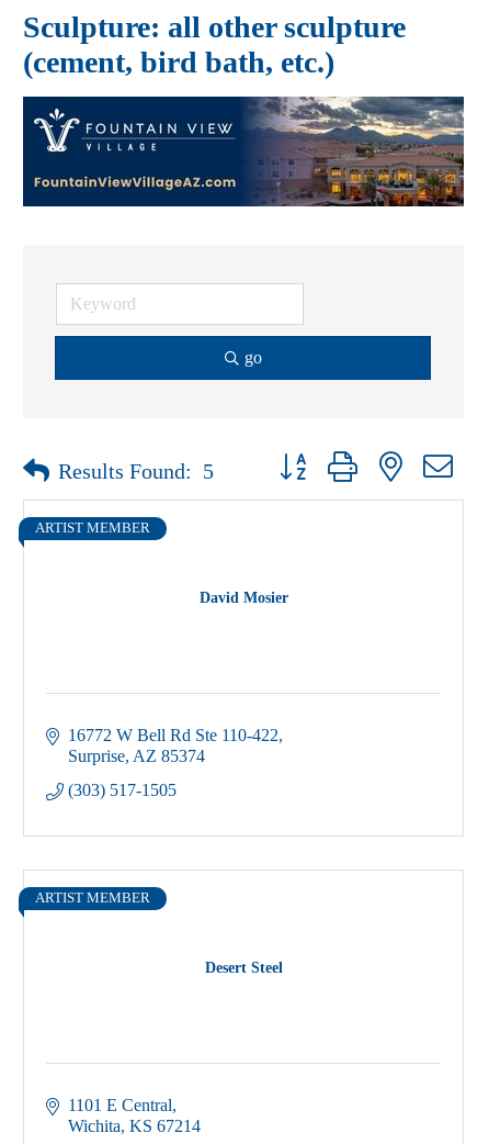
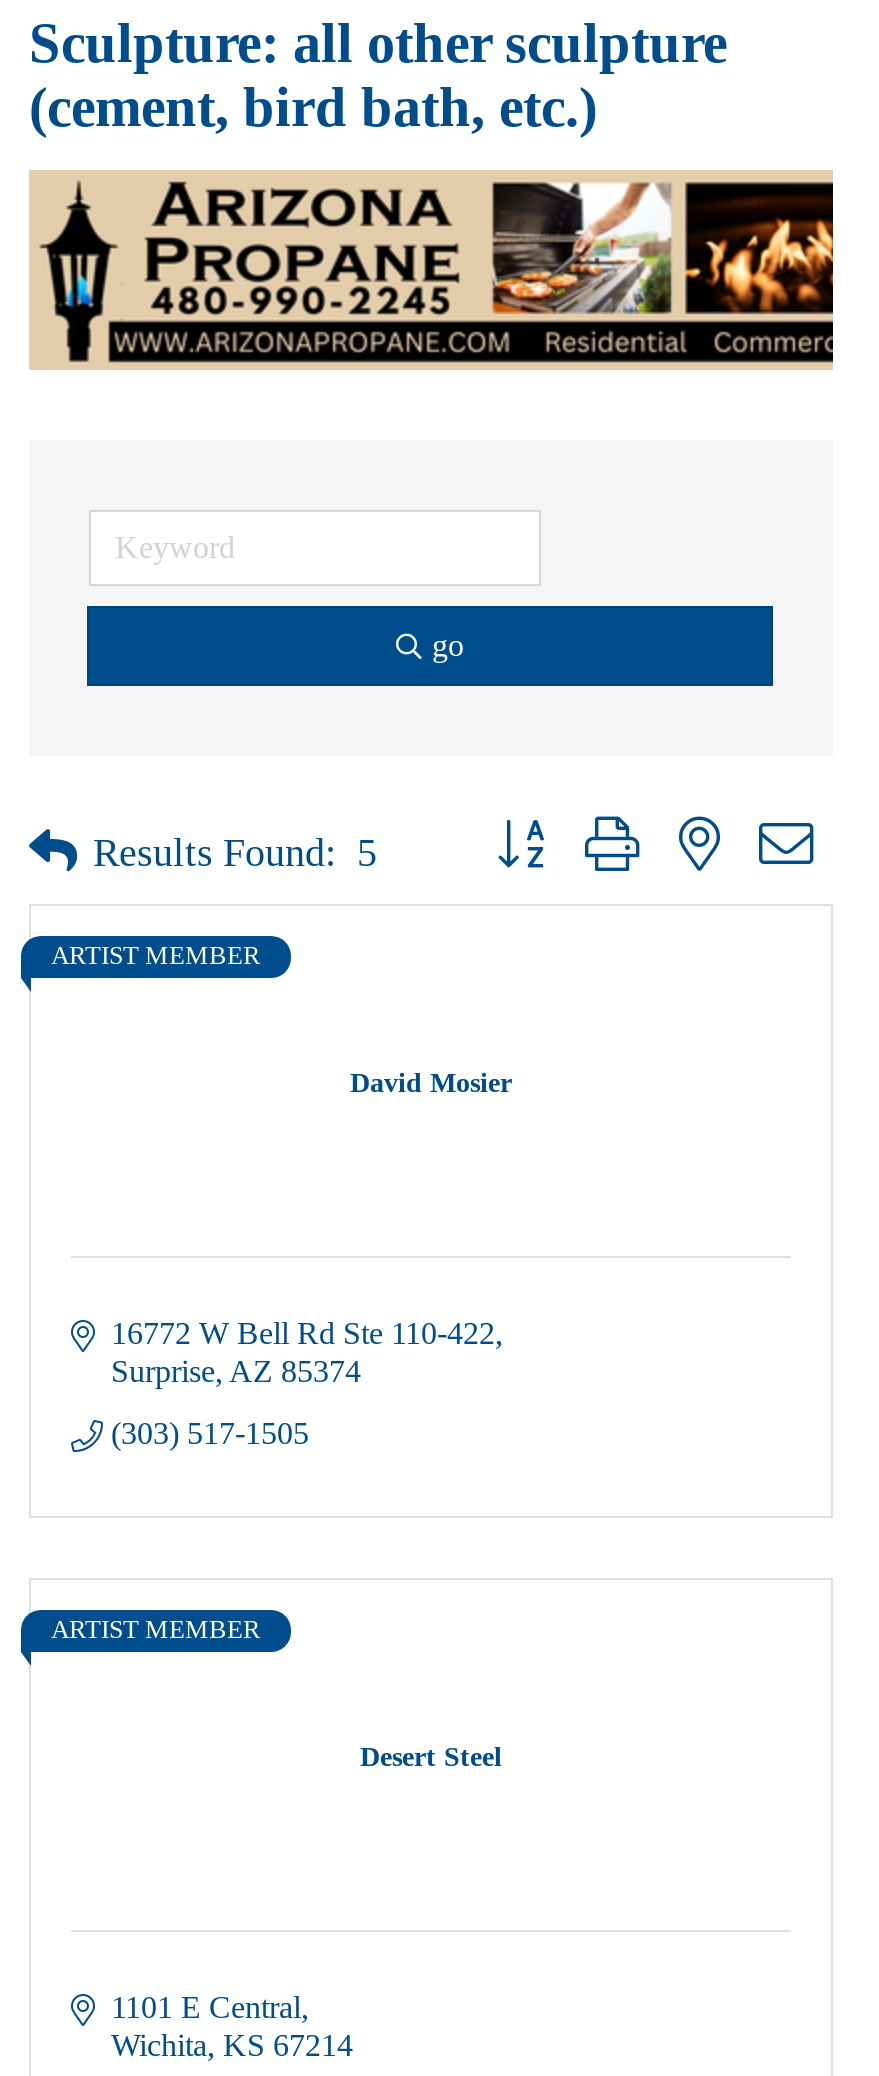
- [image]
+ [image]
